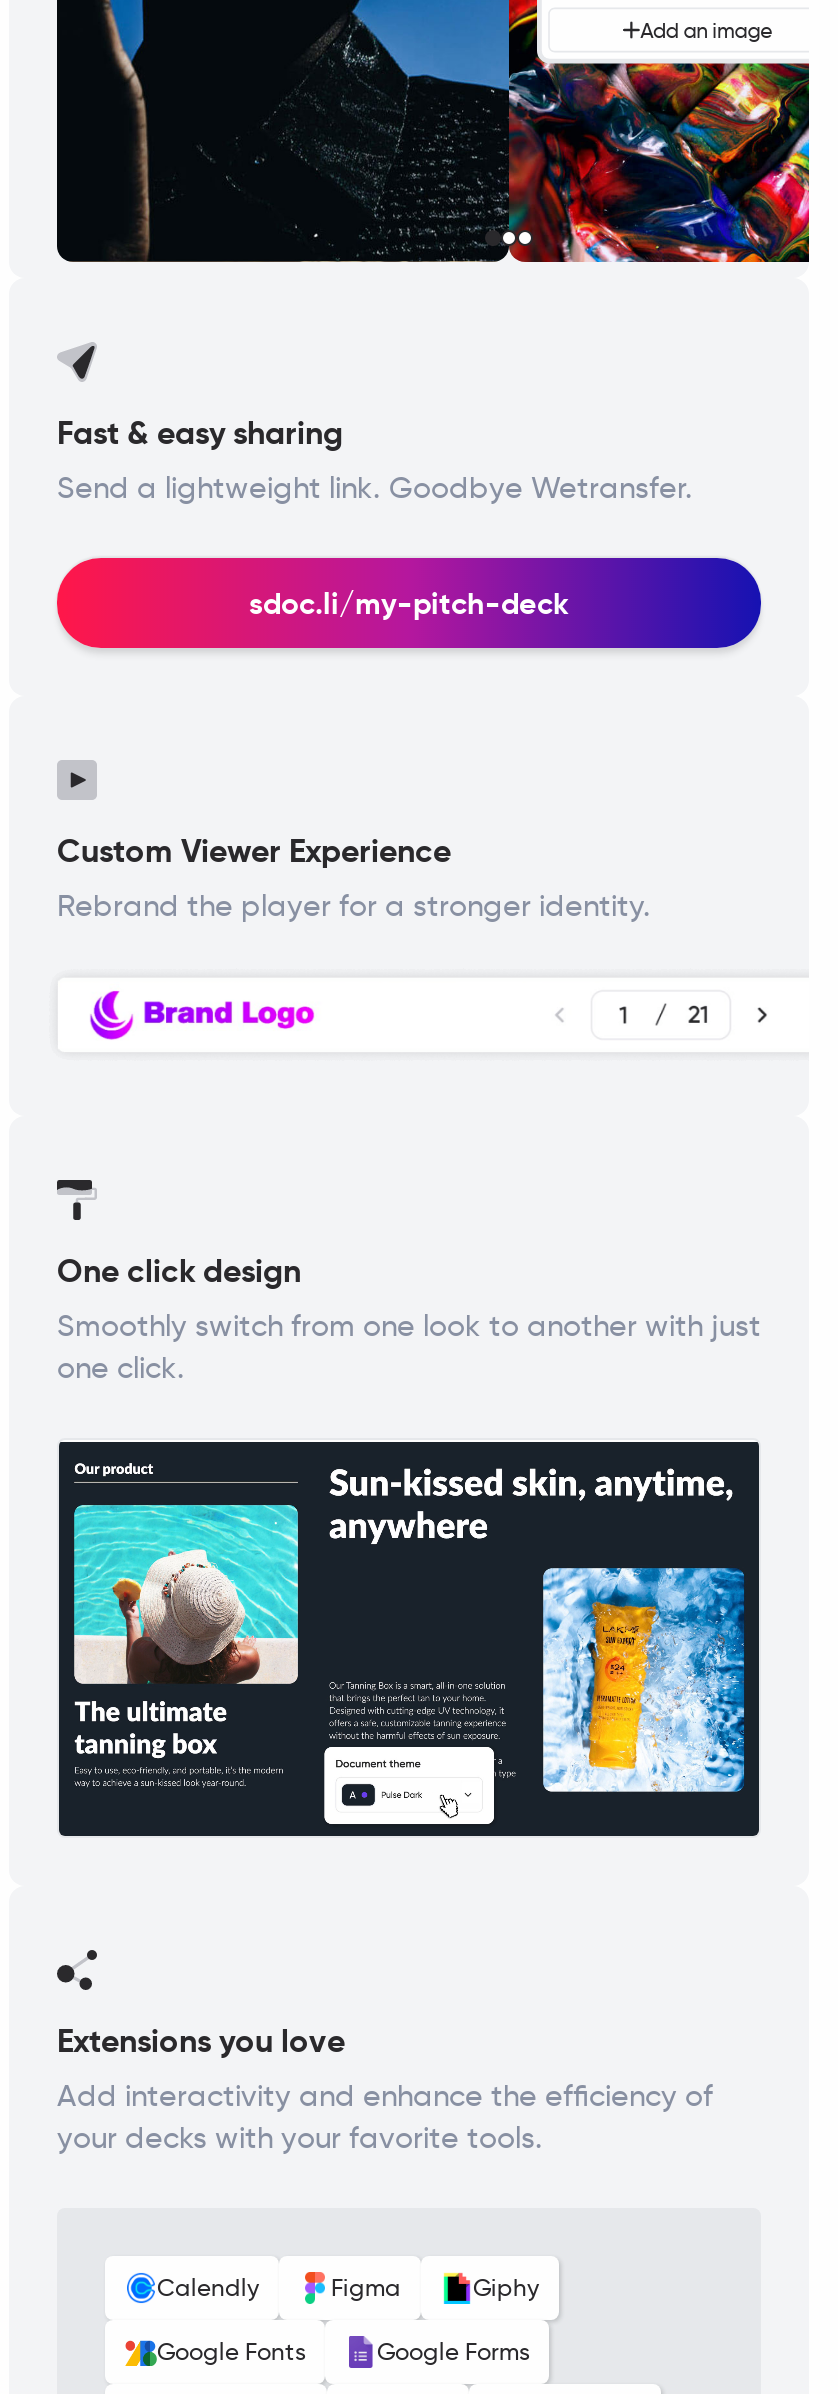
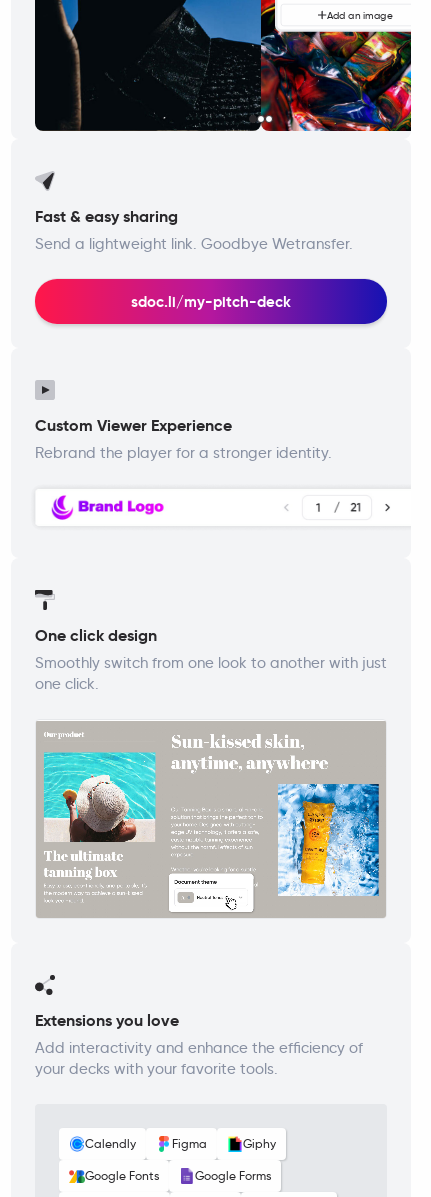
- [image]
+ [image]
